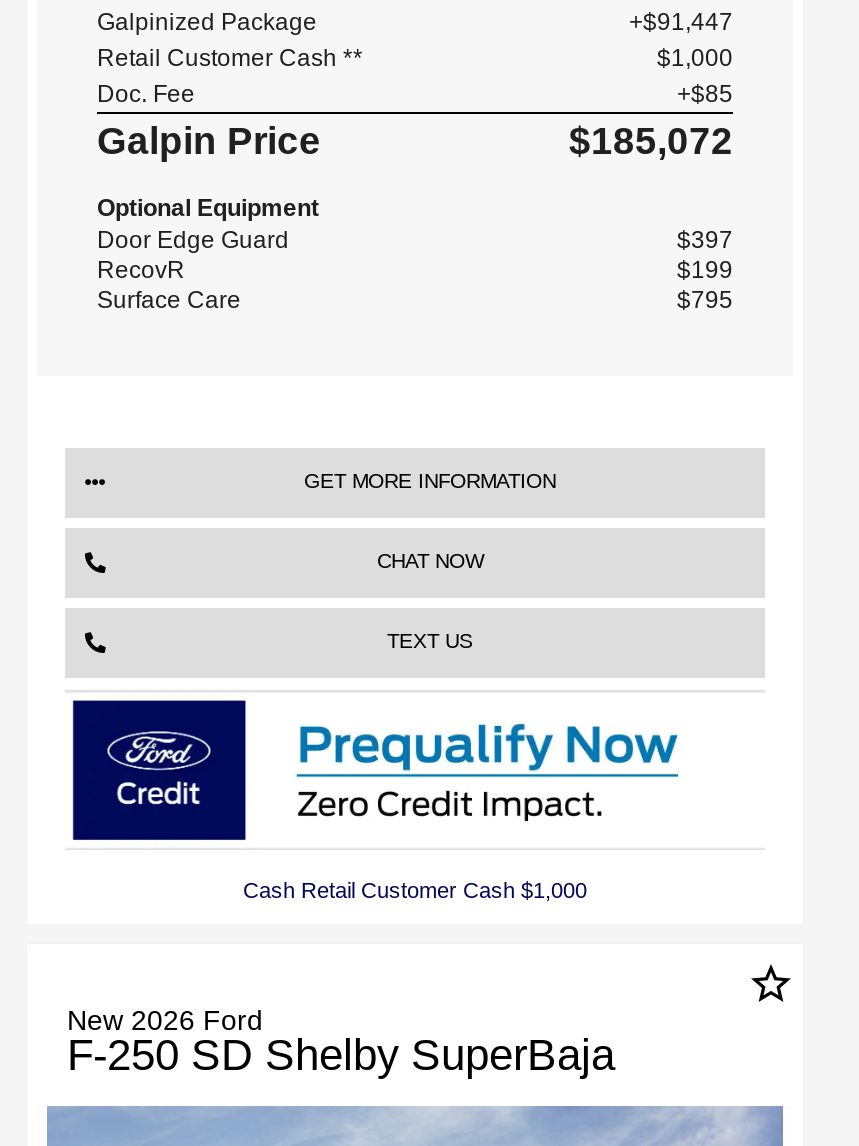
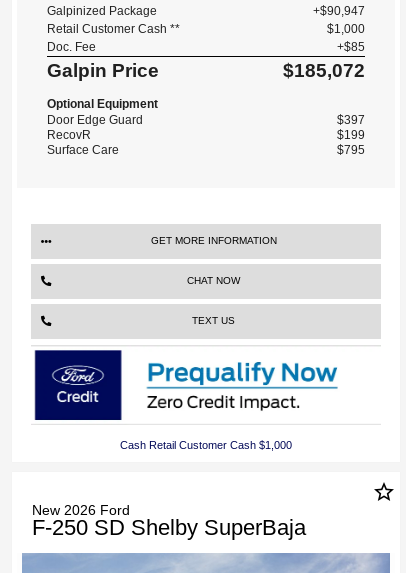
- +$91,447
+ +$90,947
